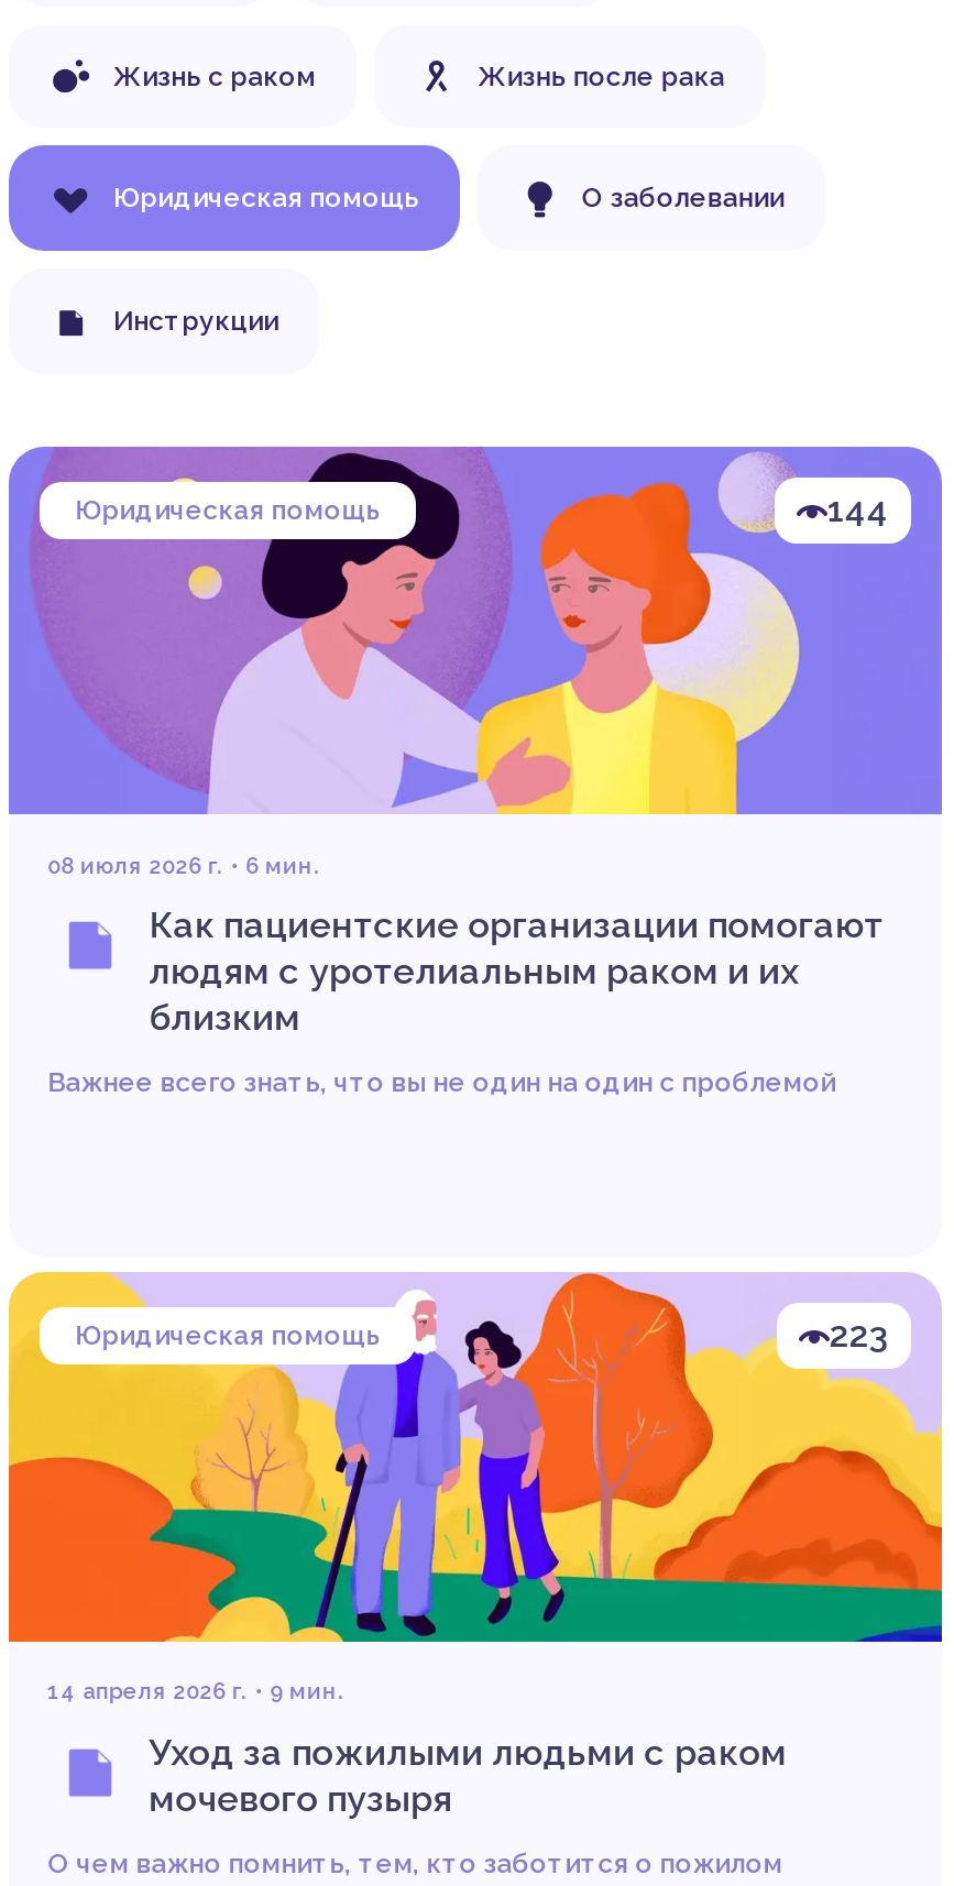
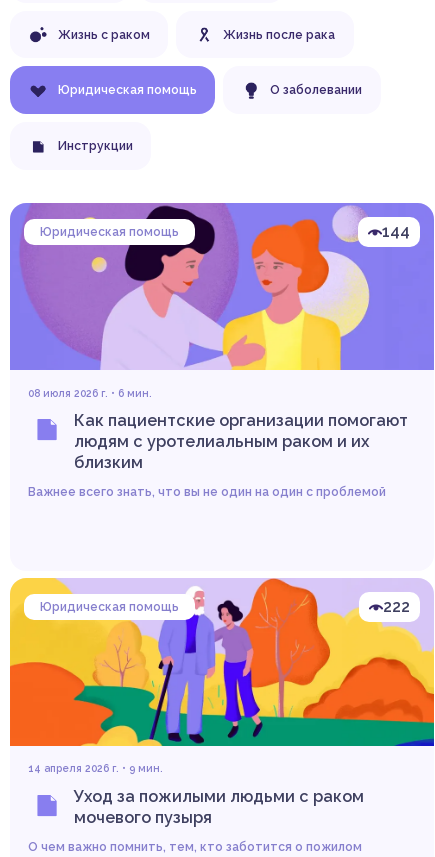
- 223
+ 222
